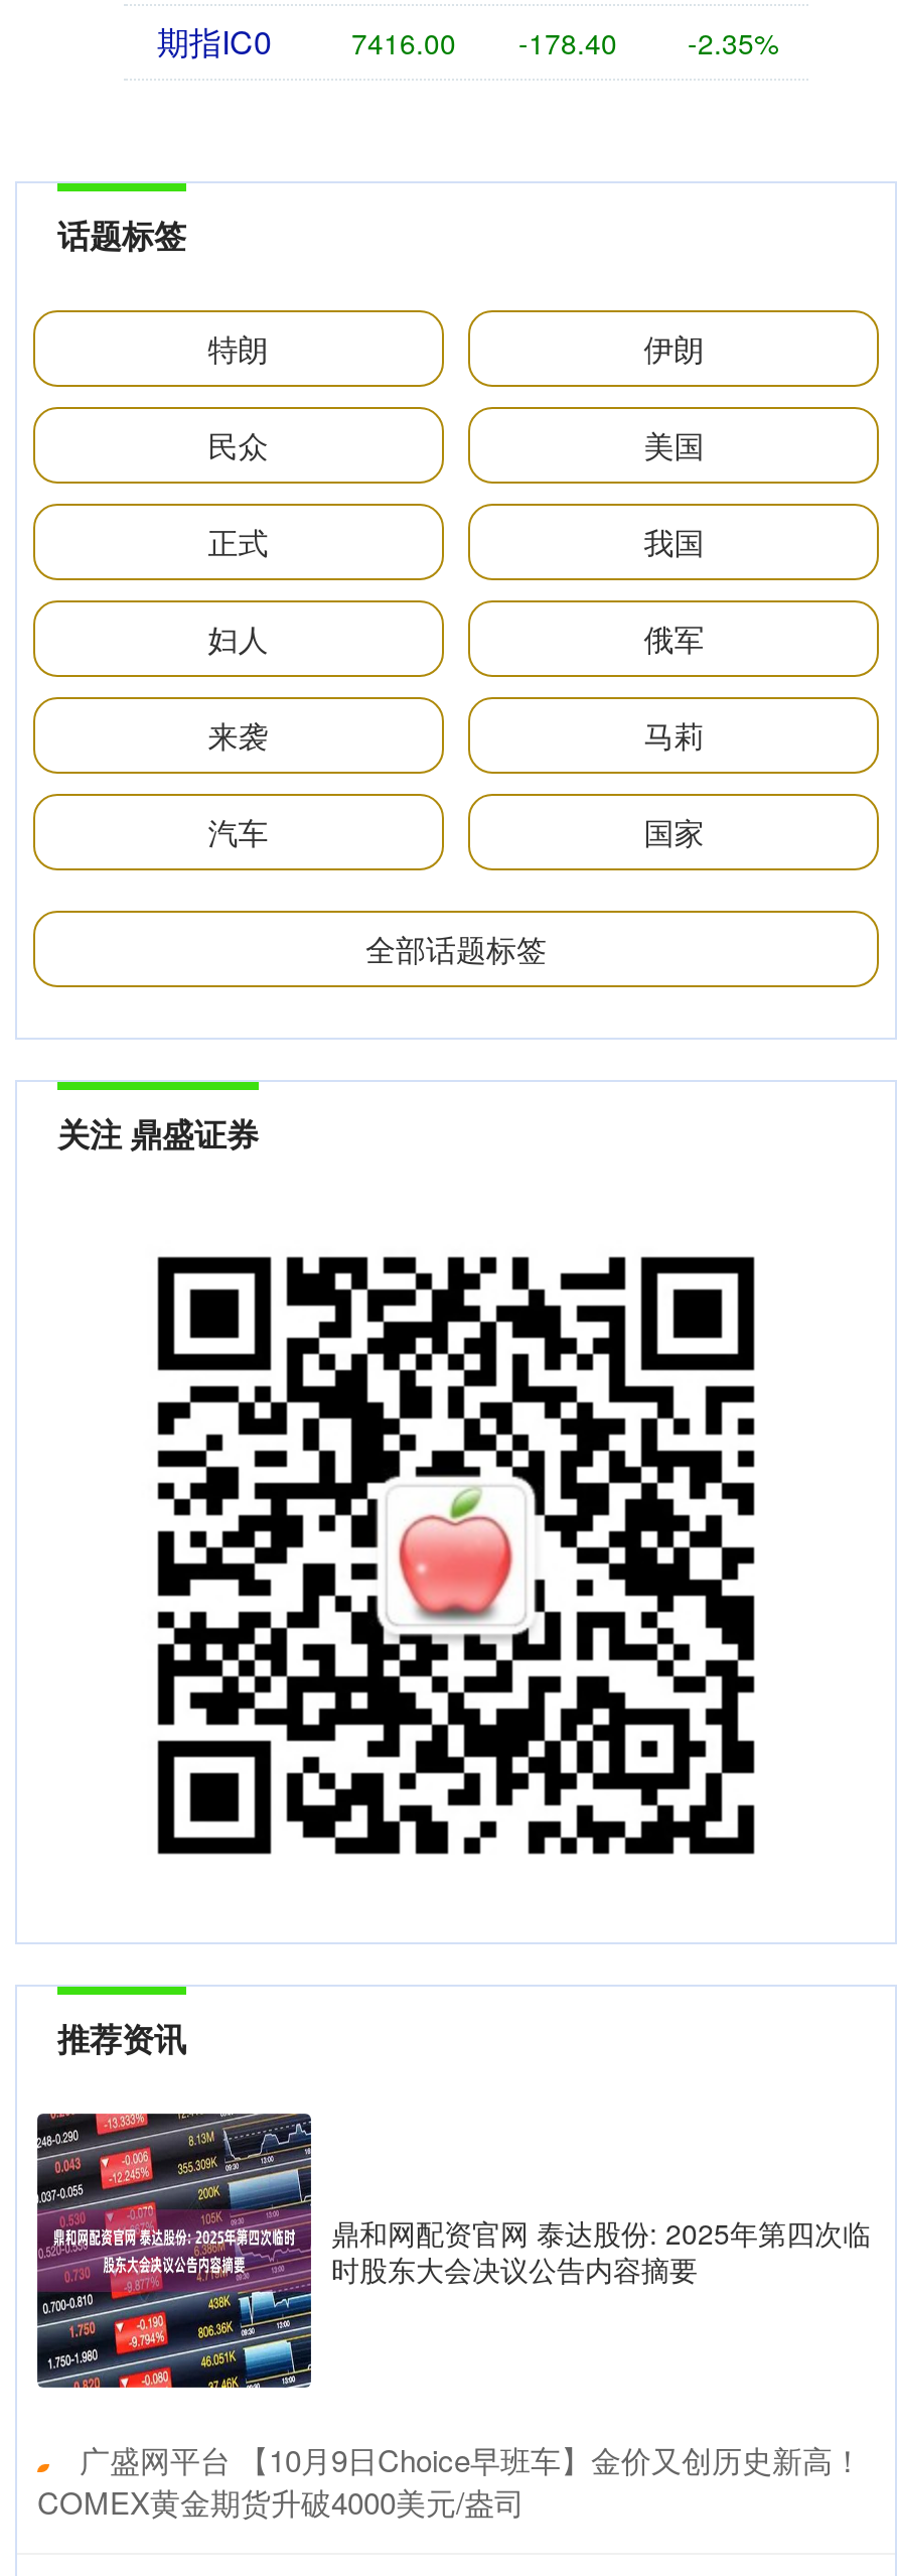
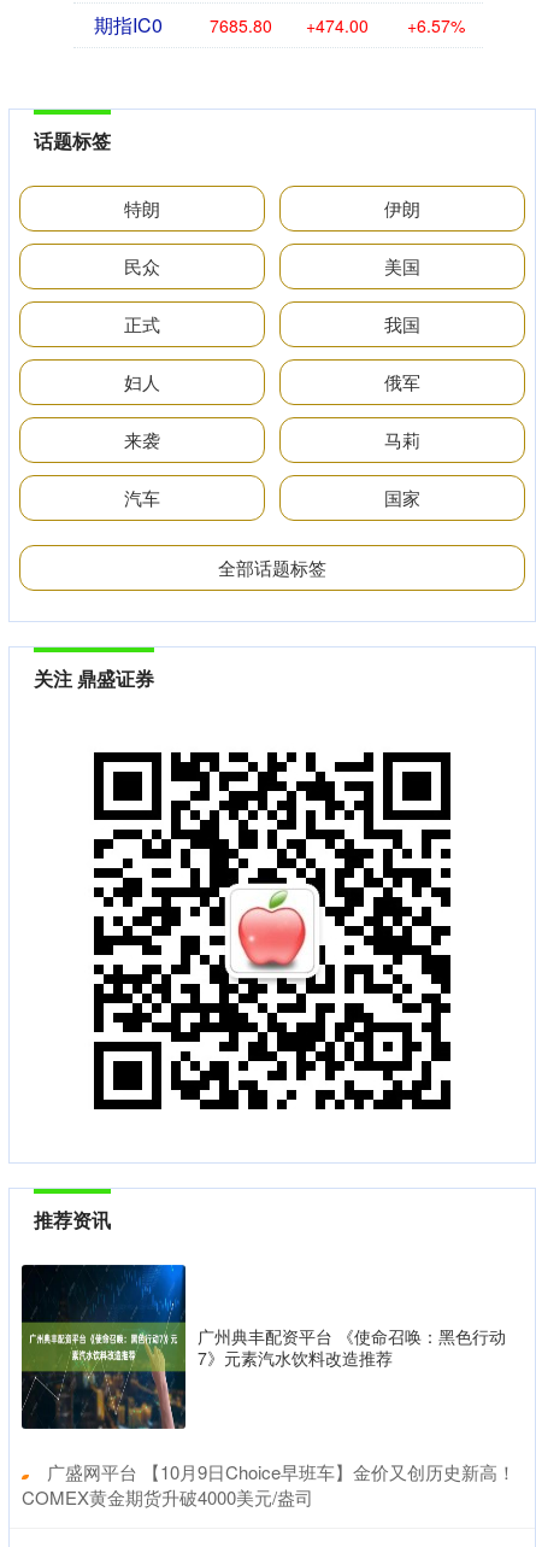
- 7416.00
+ 7685.80

- -178.40
+ +474.00

- -2.35%
+ +6.57%

- [image]
- 鼎和网配资官网 泰达股份: 2025年第四次临
- 时股东大会决议公告内容摘要
+ [image]
+ 广州典丰配资平台 《使命召唤：黑色行动
+ 7》元素汽水饮料改造推荐
